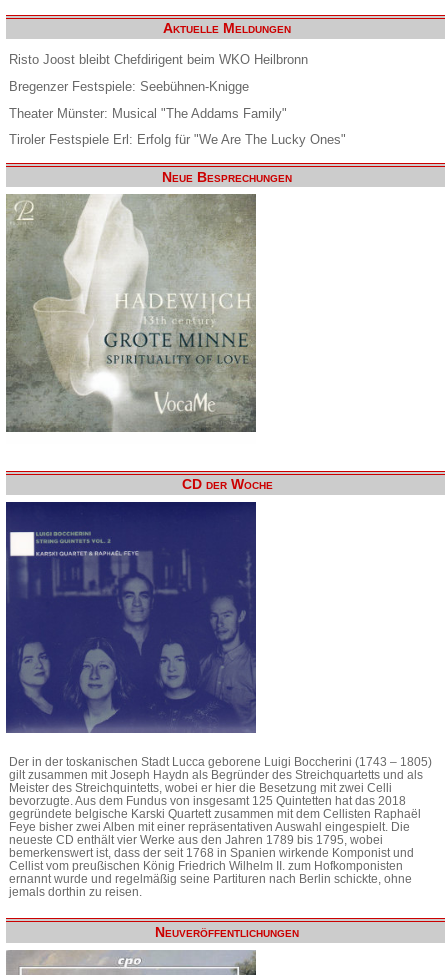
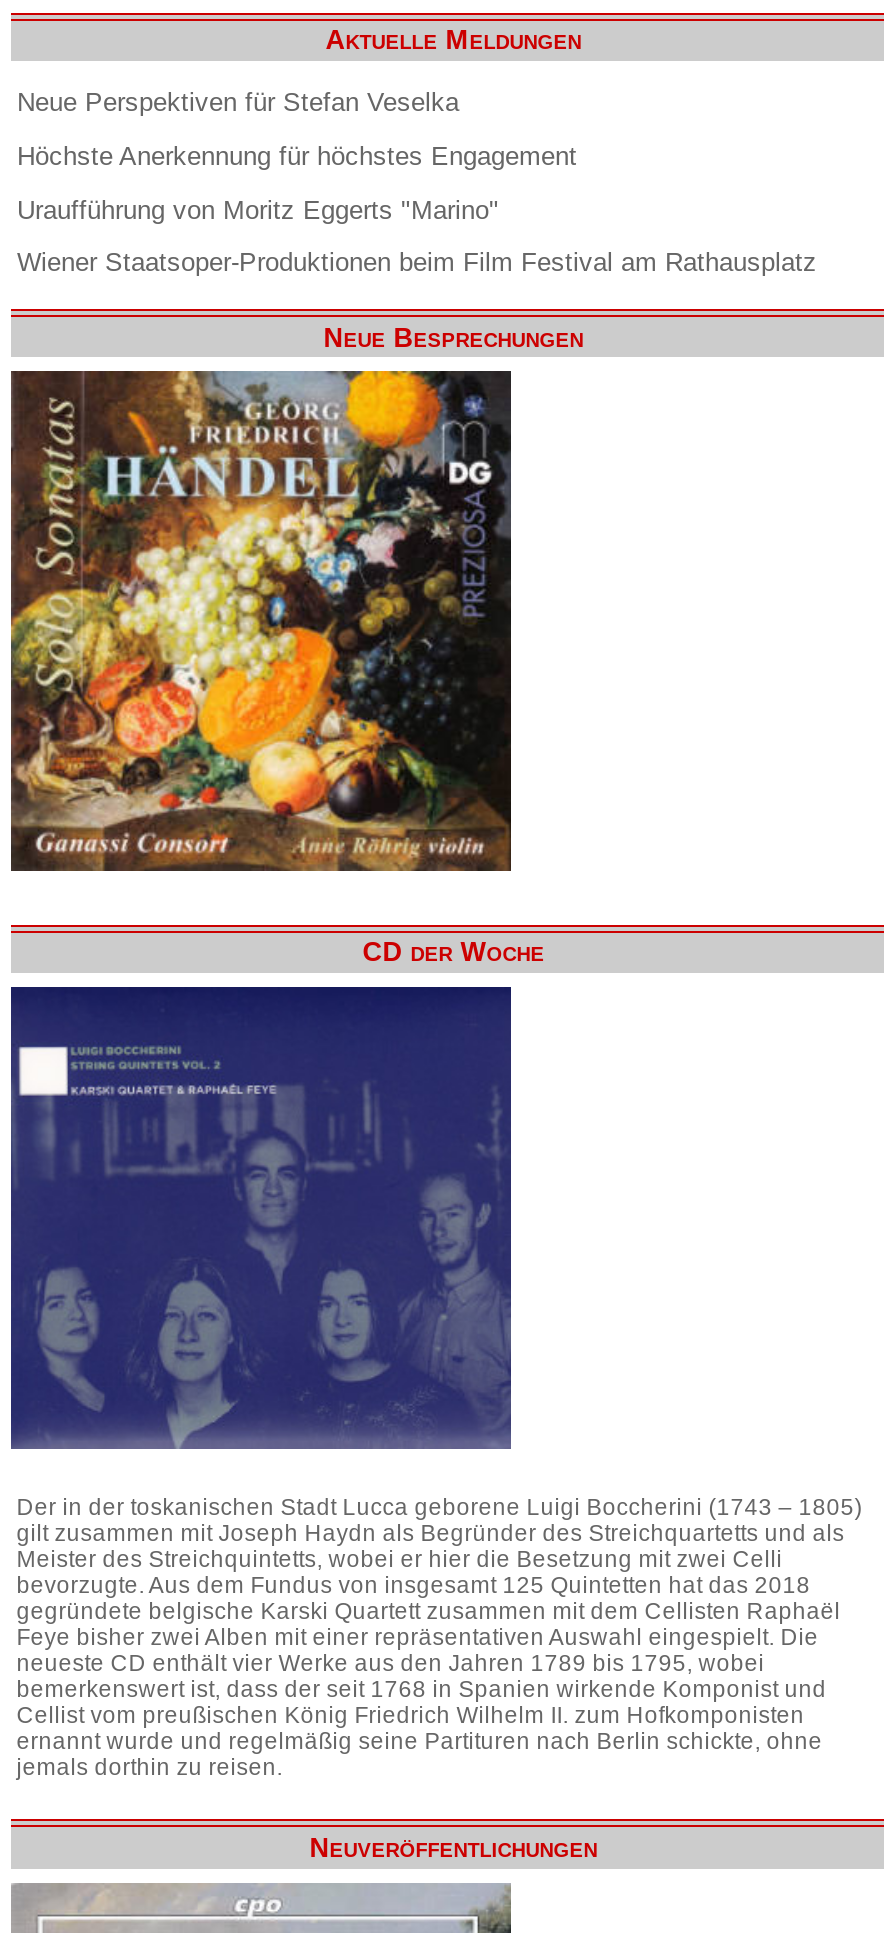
- Risto Joost bleibt Chefdirigent beim WKO Heilbronn
+ Neue Perspektiven für Stefan Veselka

- Bregenzer Festspiele: Seebühnen-Knigge
+ Höchste Anerkennung für höchstes Engagement

- Theater Münster: Musical "The Addams Family"
+ Uraufführung von Moritz Eggerts "Marino"

- Tiroler Festspiele Erl: Erfolg für "We Are The Lucky Ones"
+ Wiener Staatsoper-Produktionen beim Film Festival am Rathausplatz

- [image]
+ [image]
